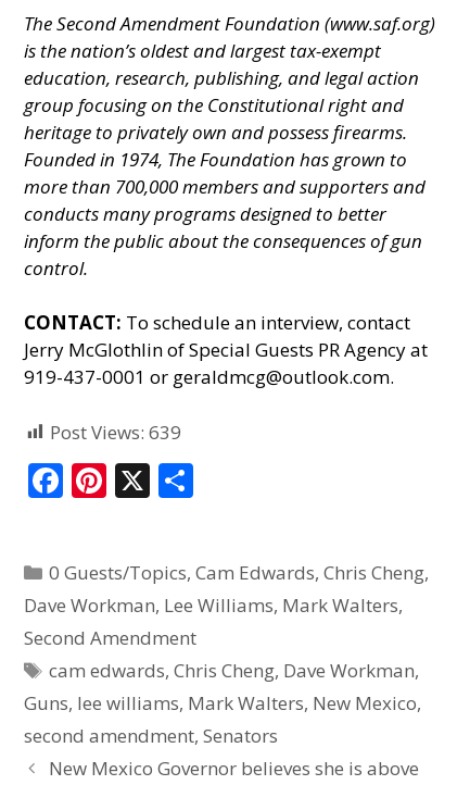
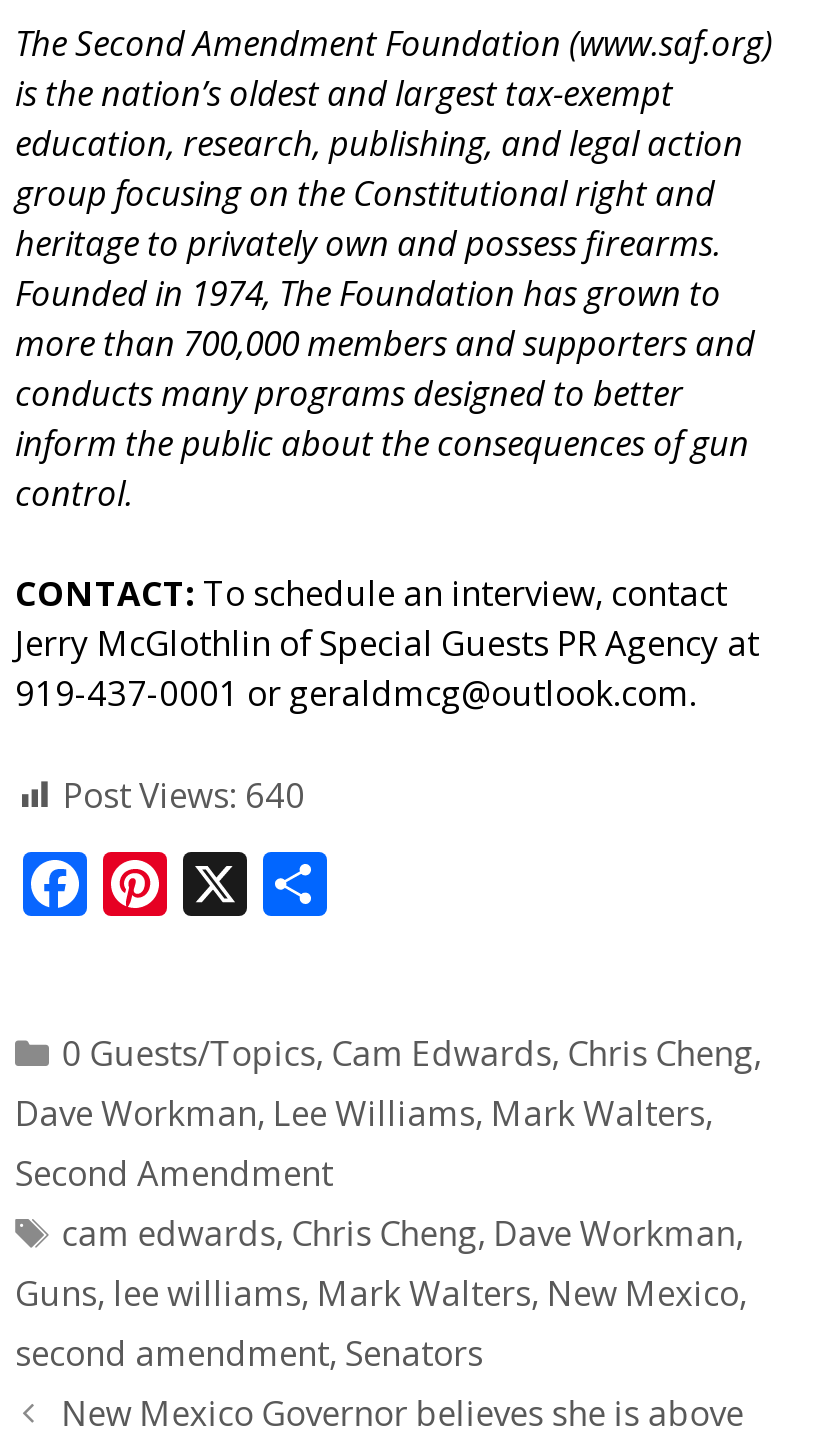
- Post Views: 639
+ Post Views: 640
